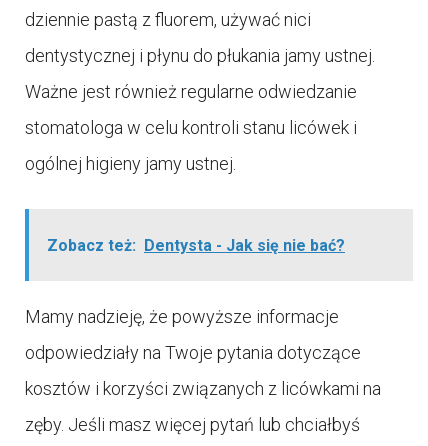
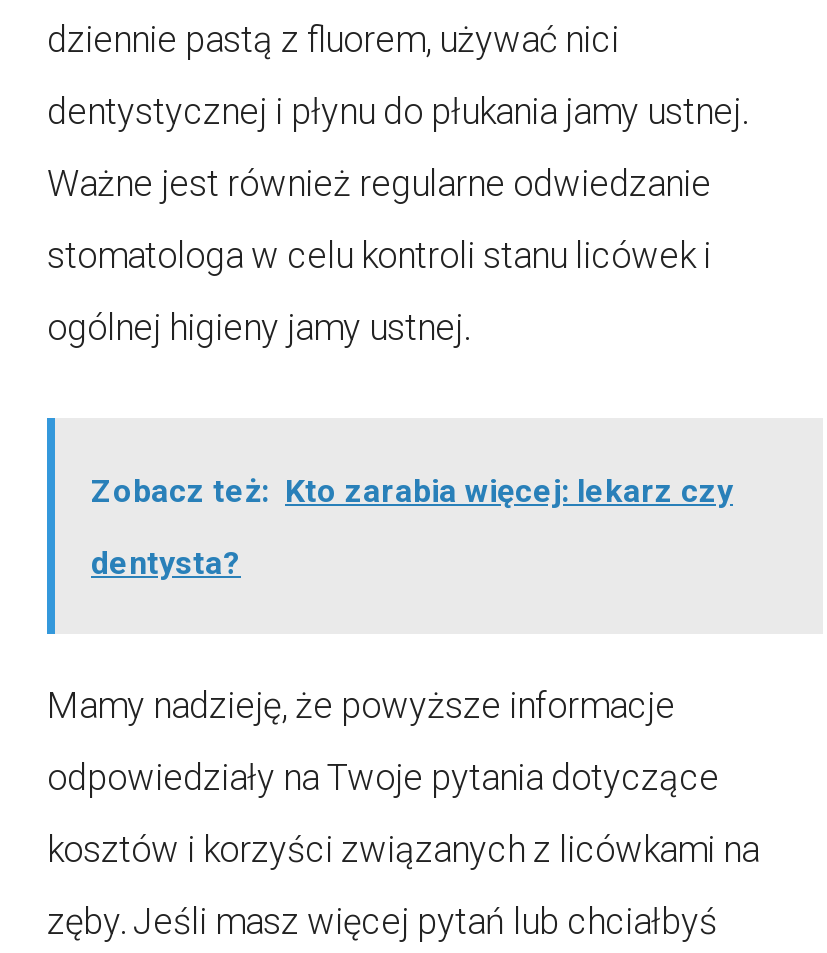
- Zobacz też: Dentysta - Jak się nie bać?
+ Zobacz też: Kto zarabia więcej: lekarz czy
+ dentysta?
